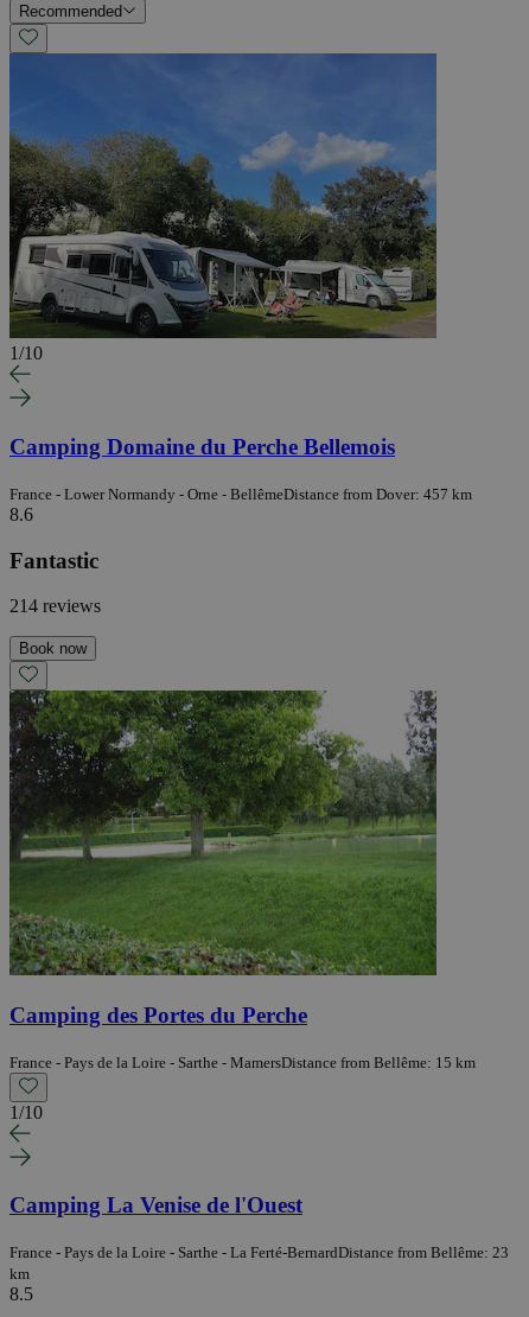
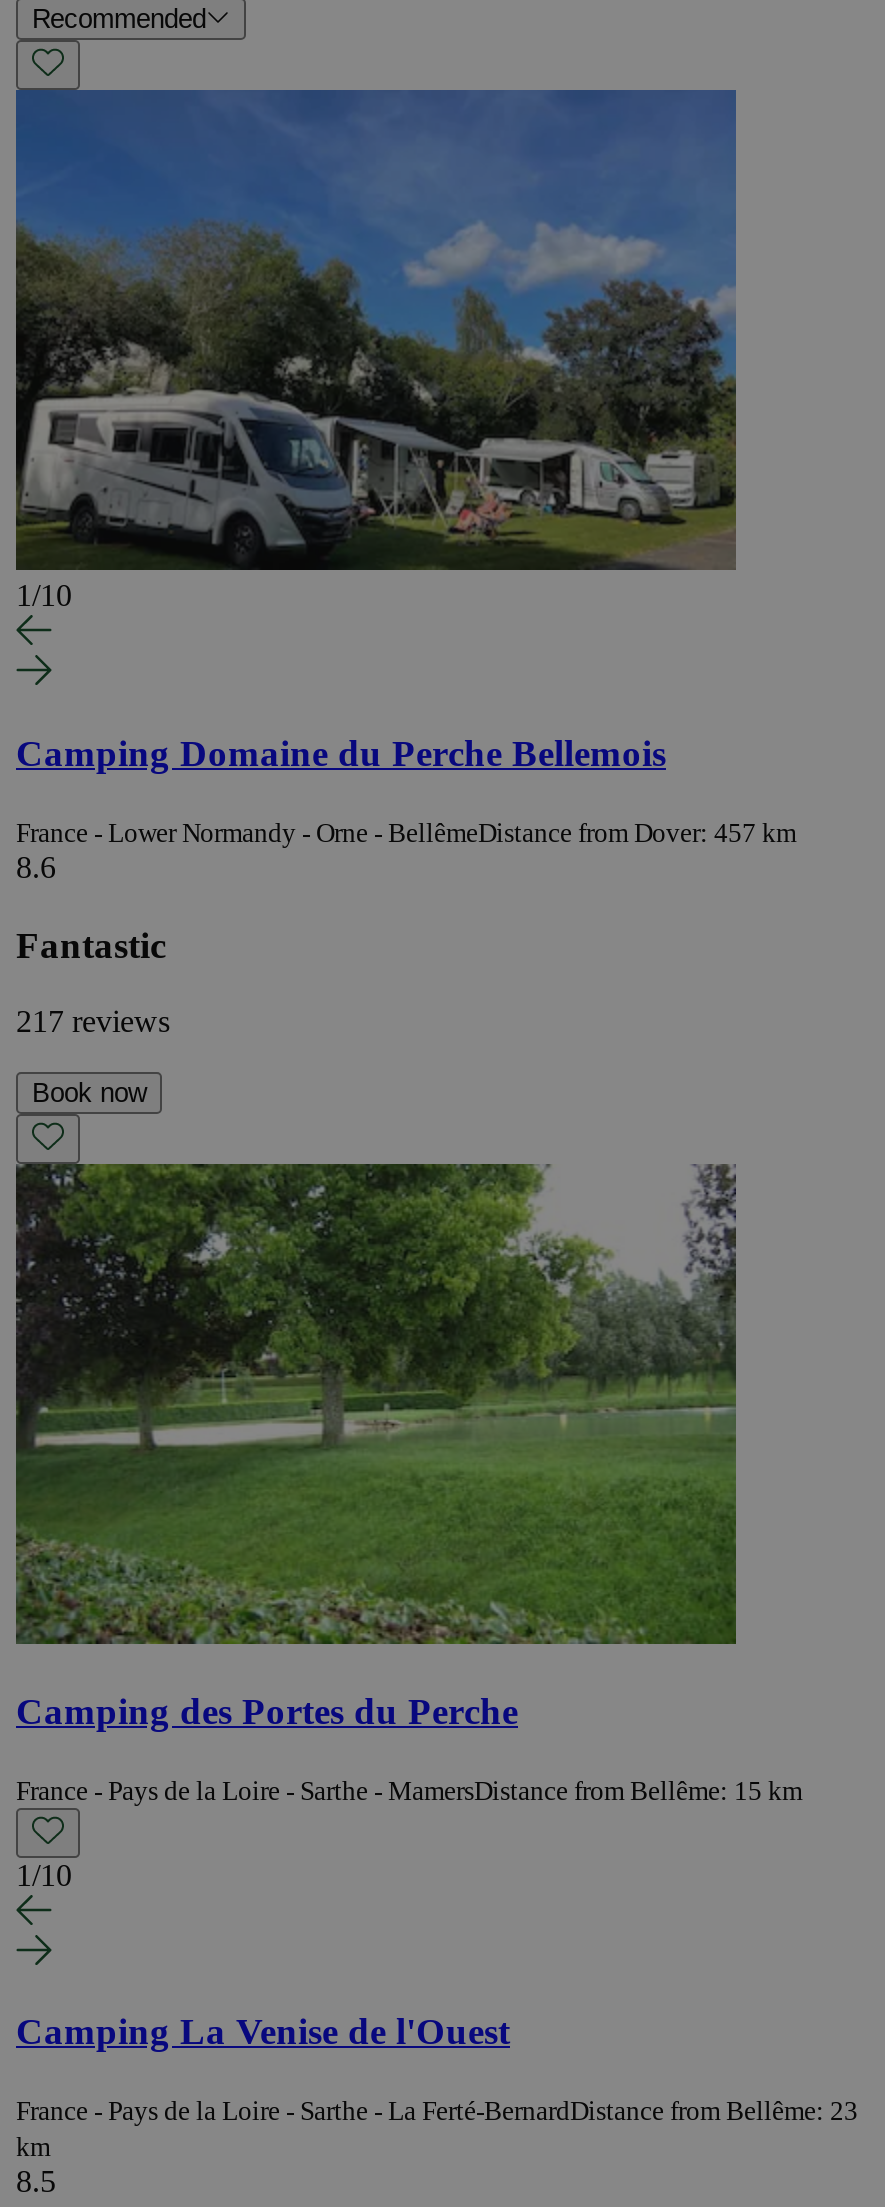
- 214 reviews
+ 217 reviews
